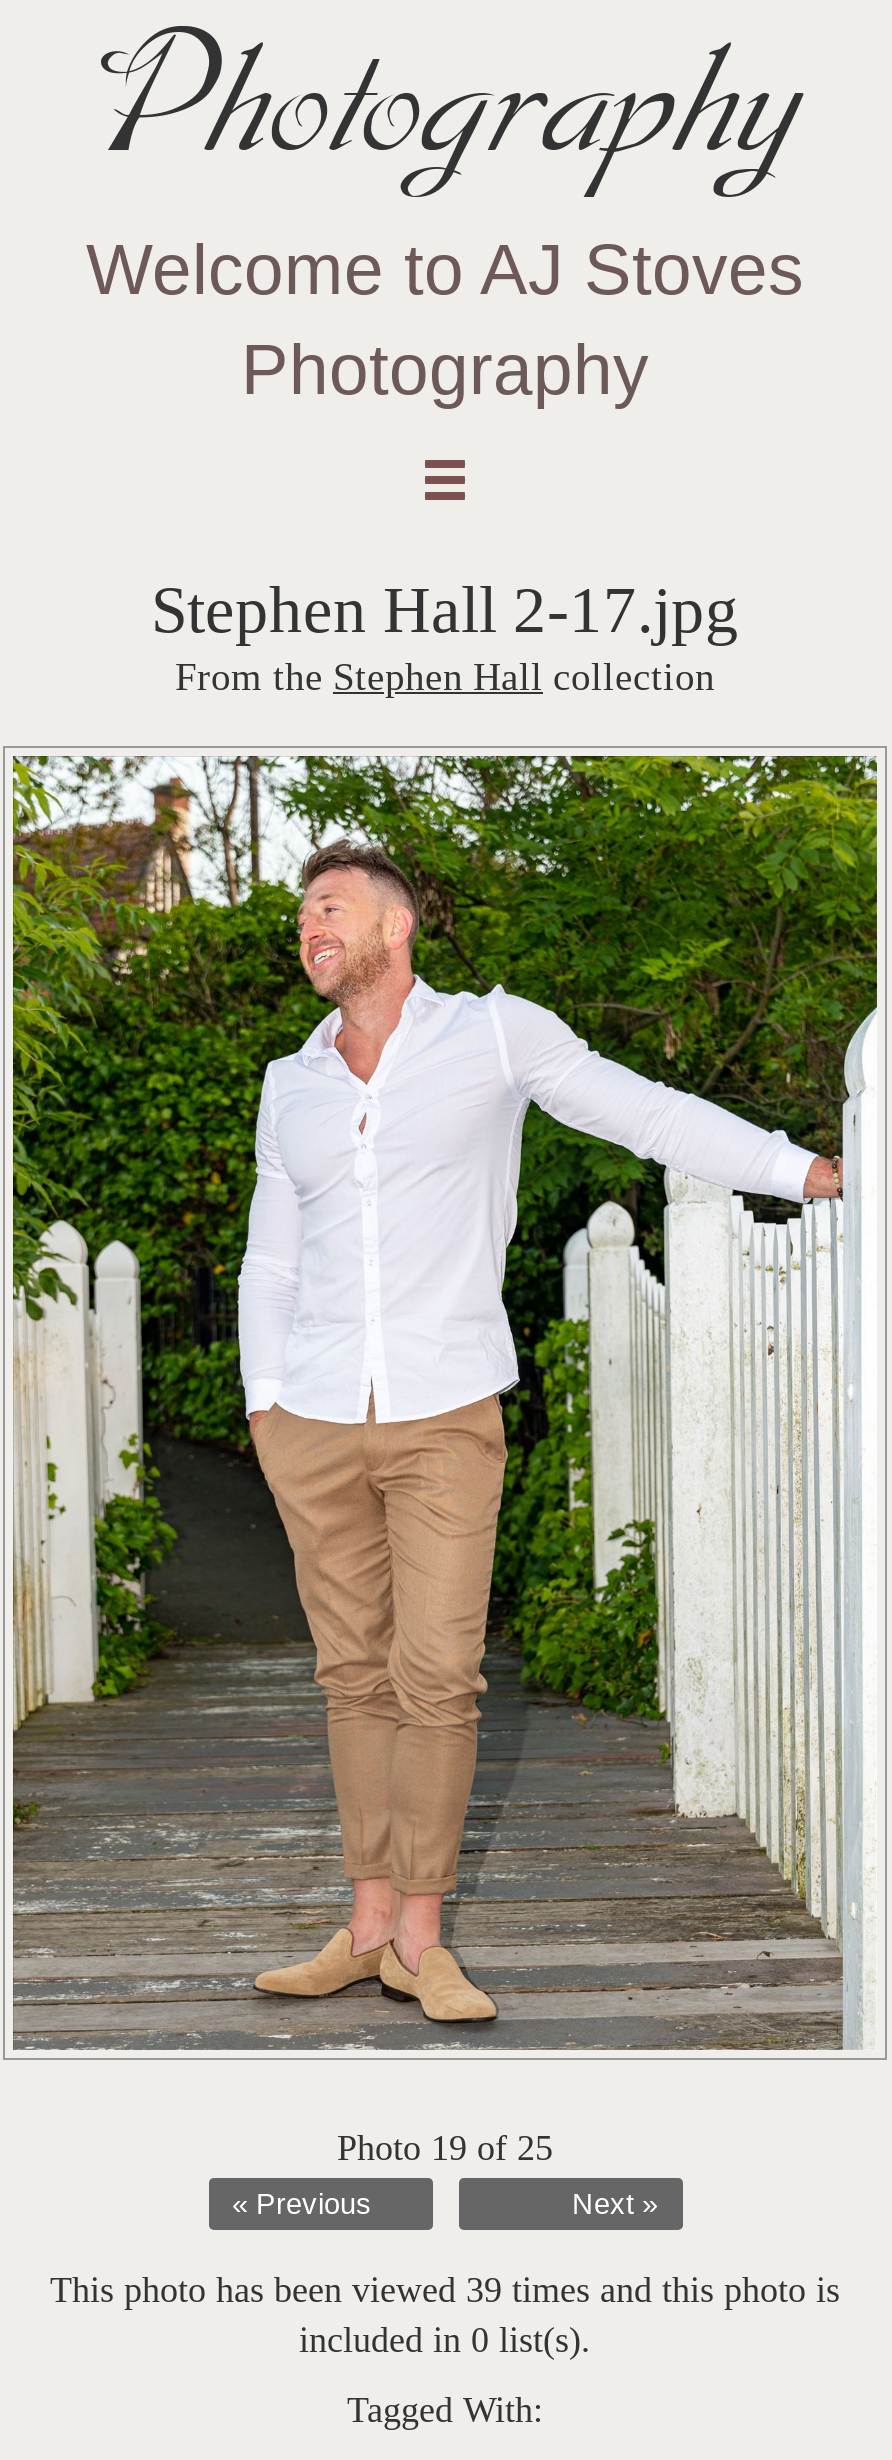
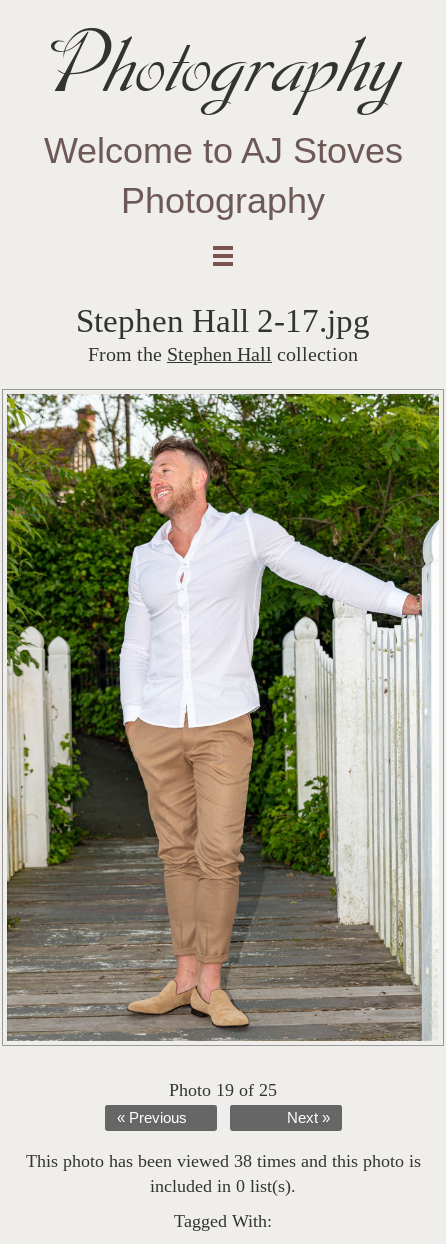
- This photo has been viewed 39 times and this photo is
+ This photo has been viewed 38 times and this photo is
